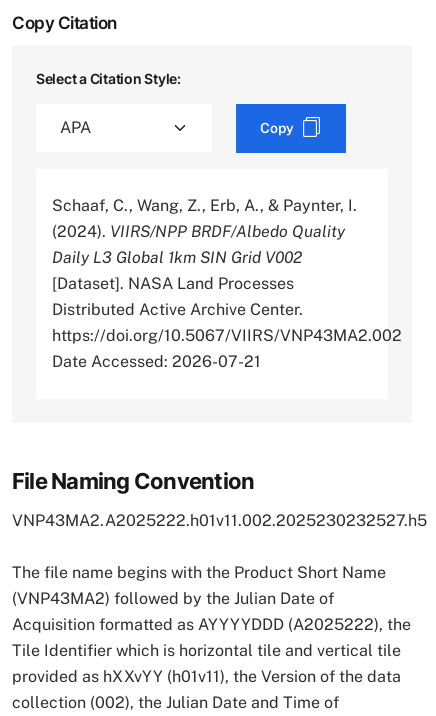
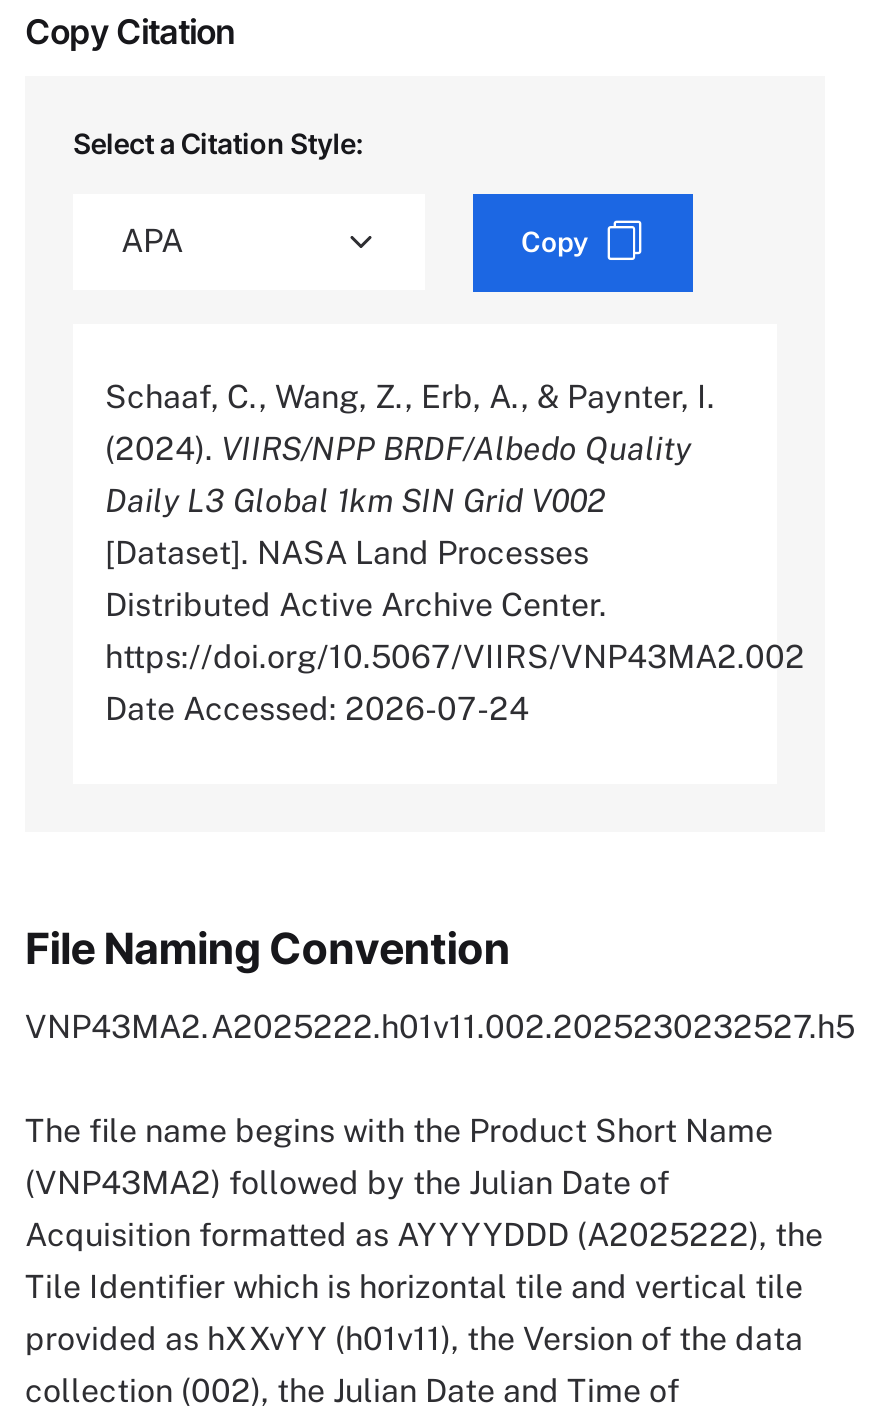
- Date Accessed: 2026-07-21
+ Date Accessed: 2026-07-24
